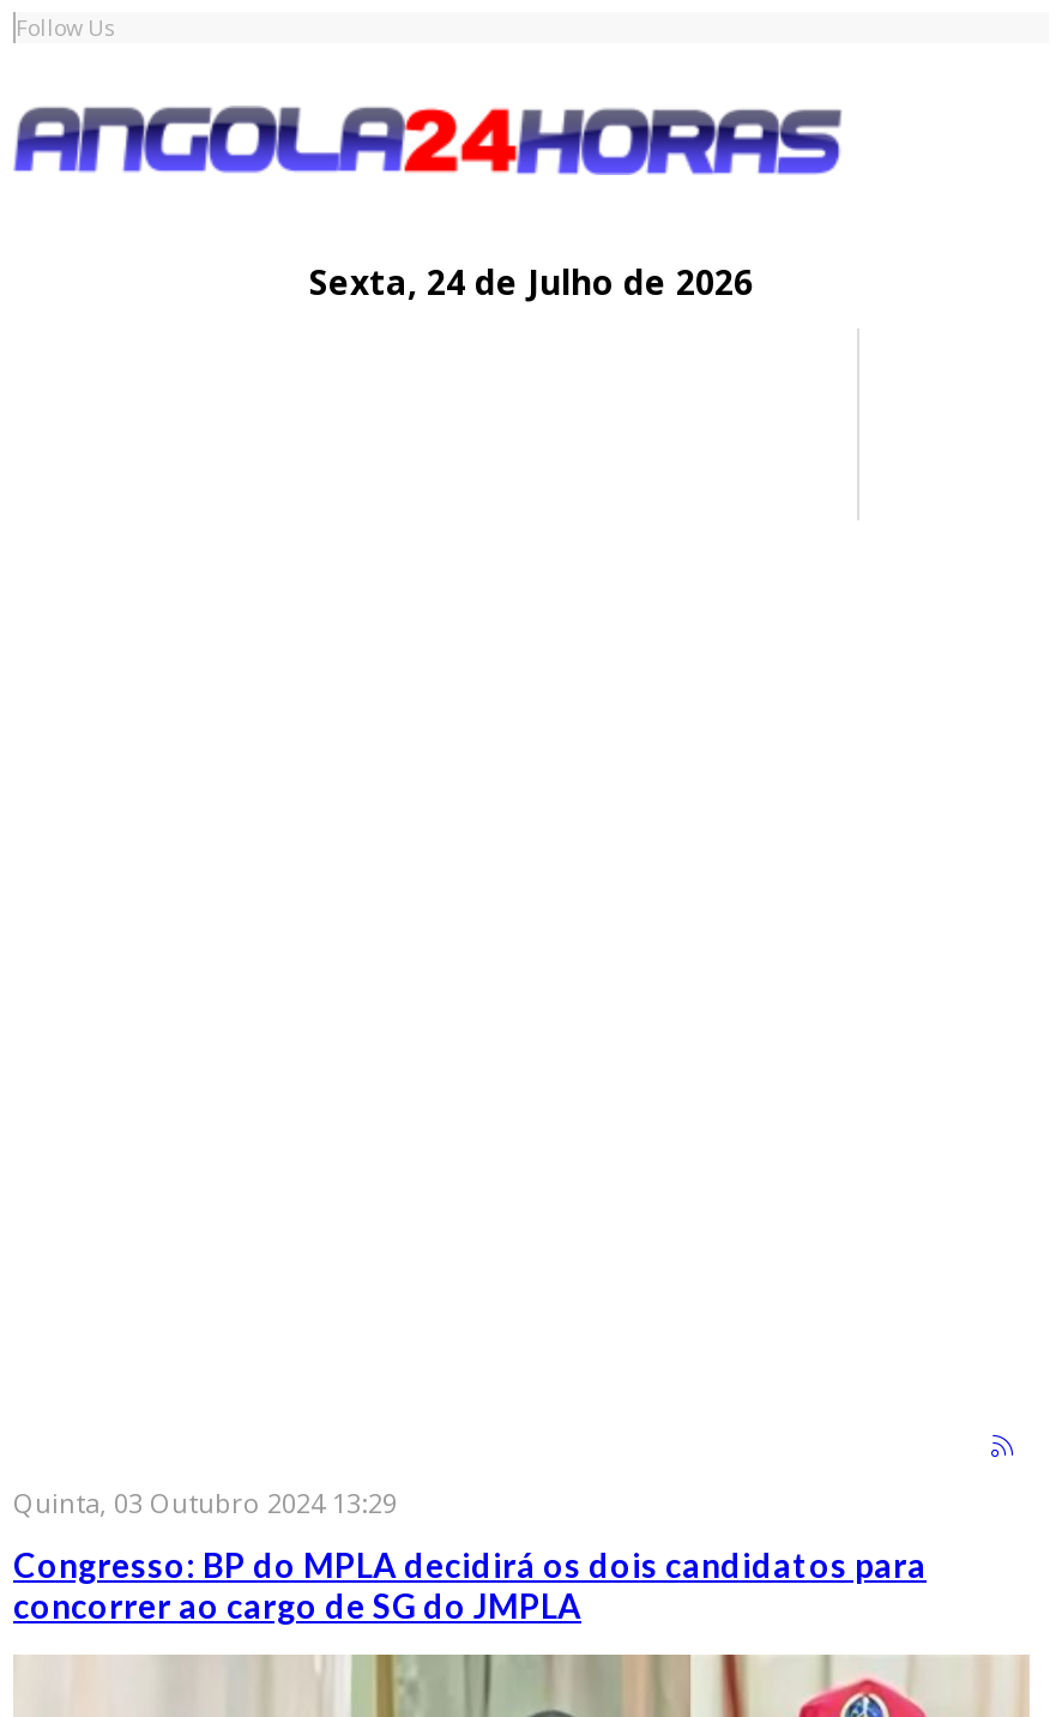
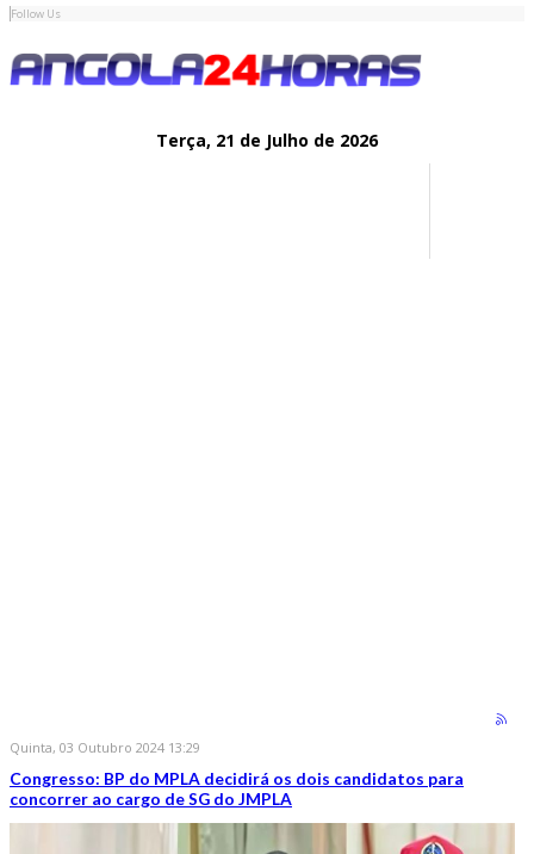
- Sexta, 24 de Julho de 2026
+ Terça, 21 de Julho de 2026
